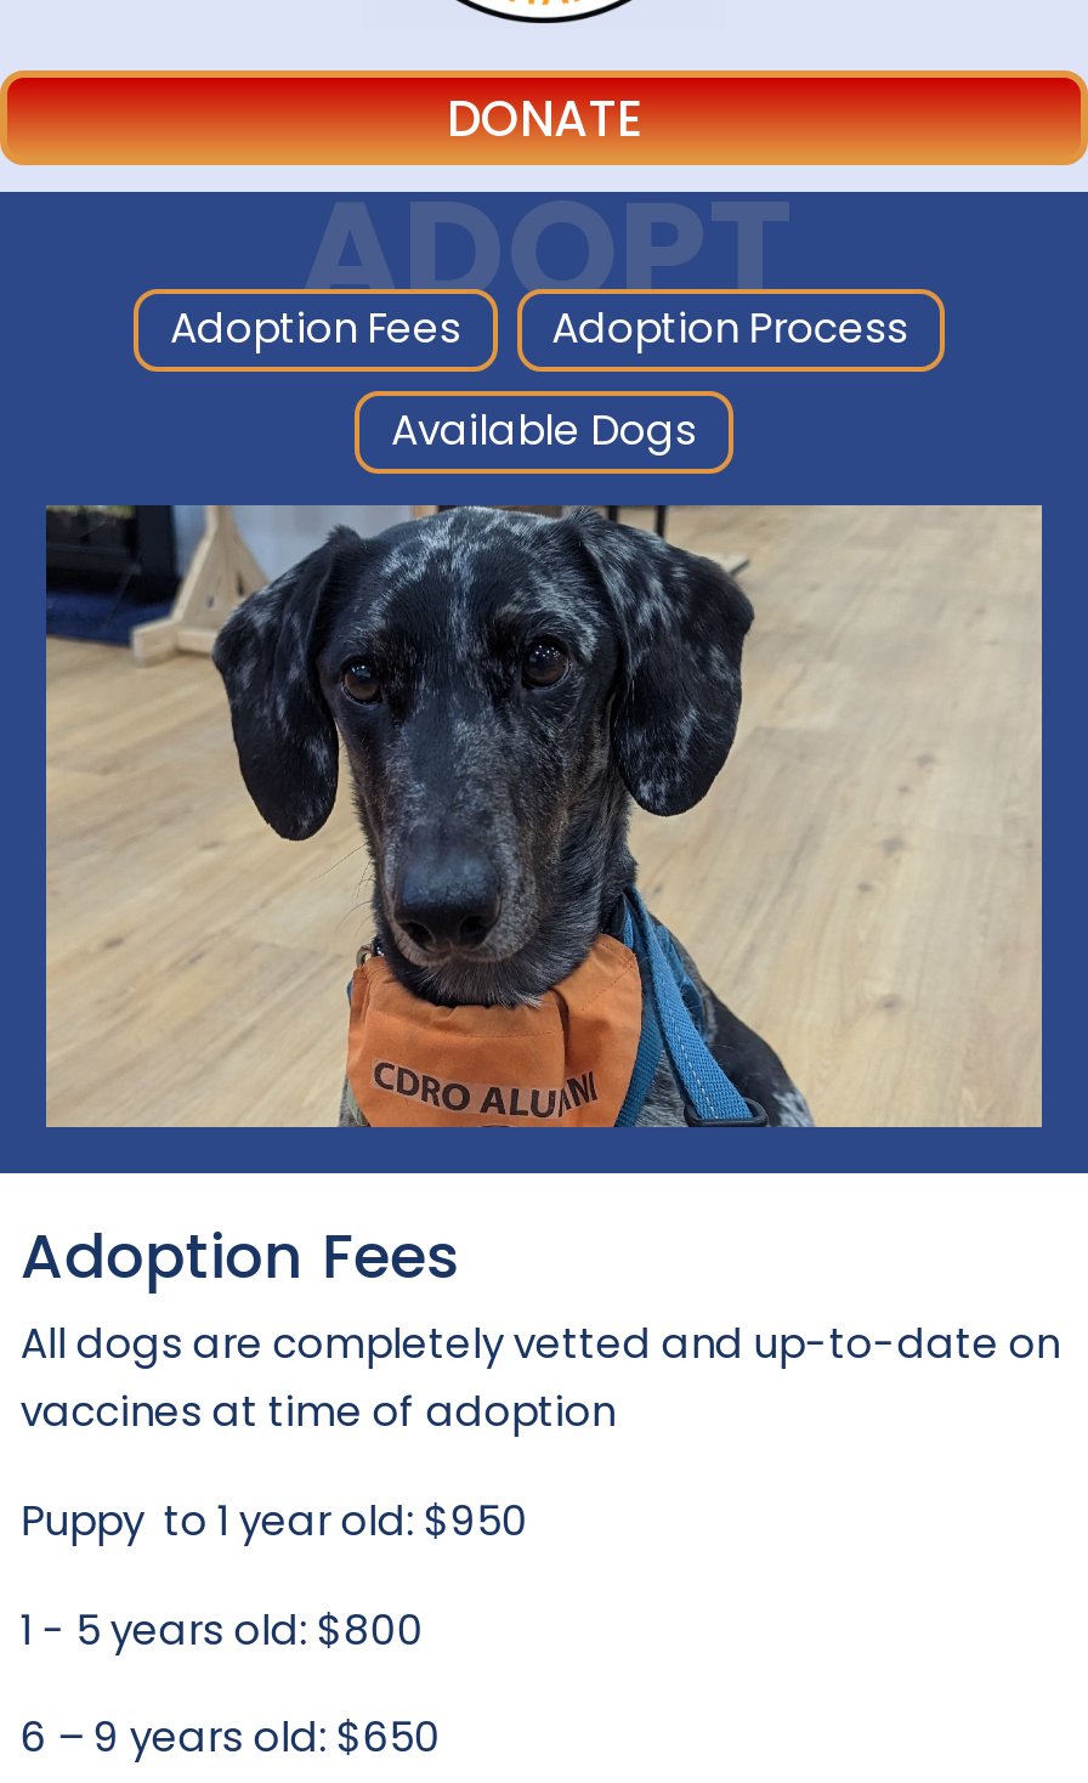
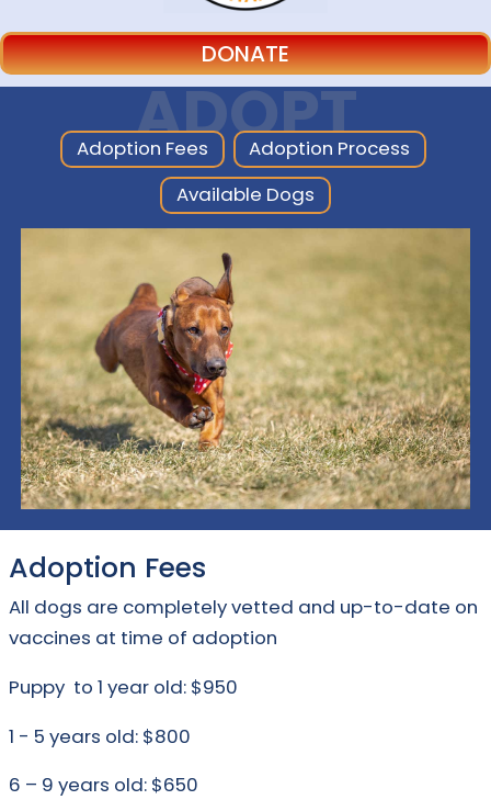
- [image]
+ [image]
